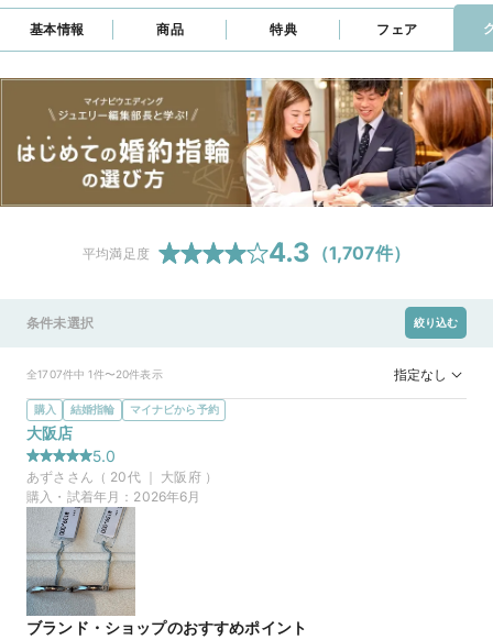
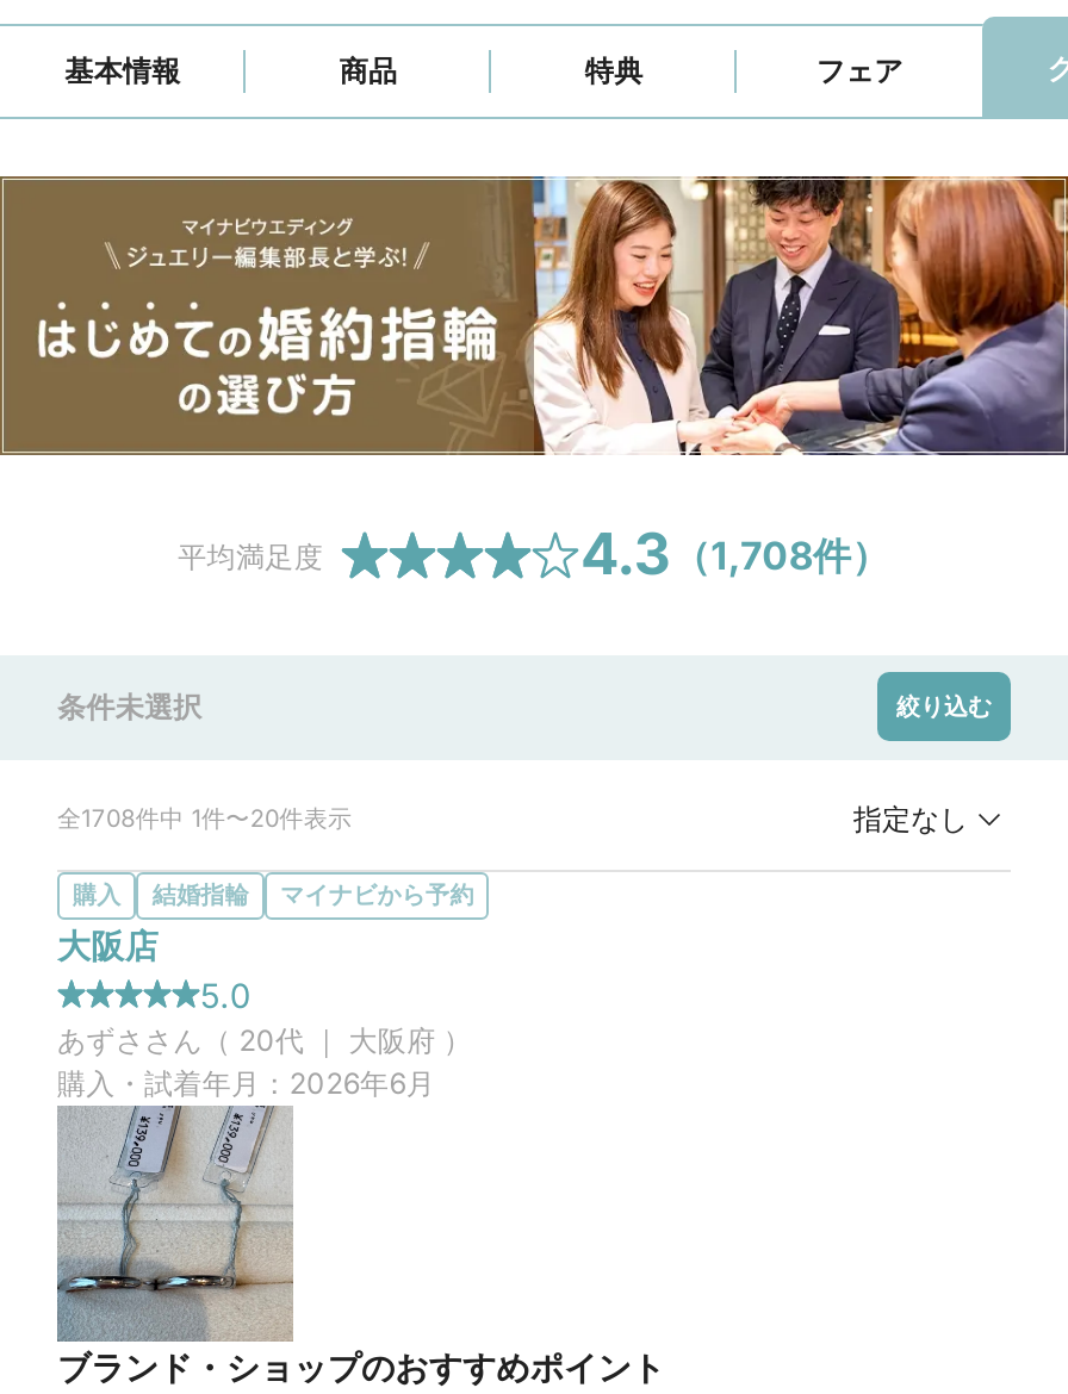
- 4.3（1,707件）
+ 4.3（1,708件）

- 全1707件中 1件〜20件表示
+ 全1708件中 1件〜20件表示
